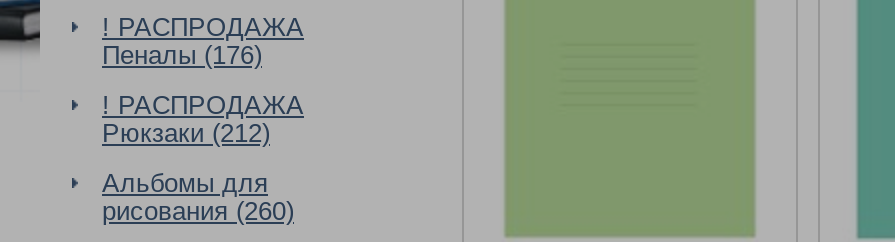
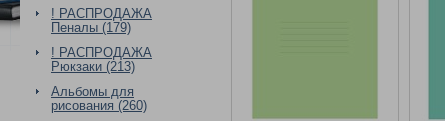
- Пеналы (176)
+ Пеналы (179)

- Рюкзаки (212)
+ Рюкзаки (213)
